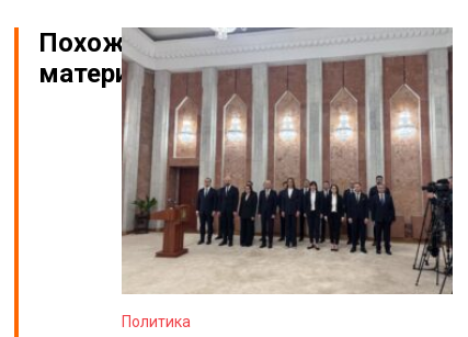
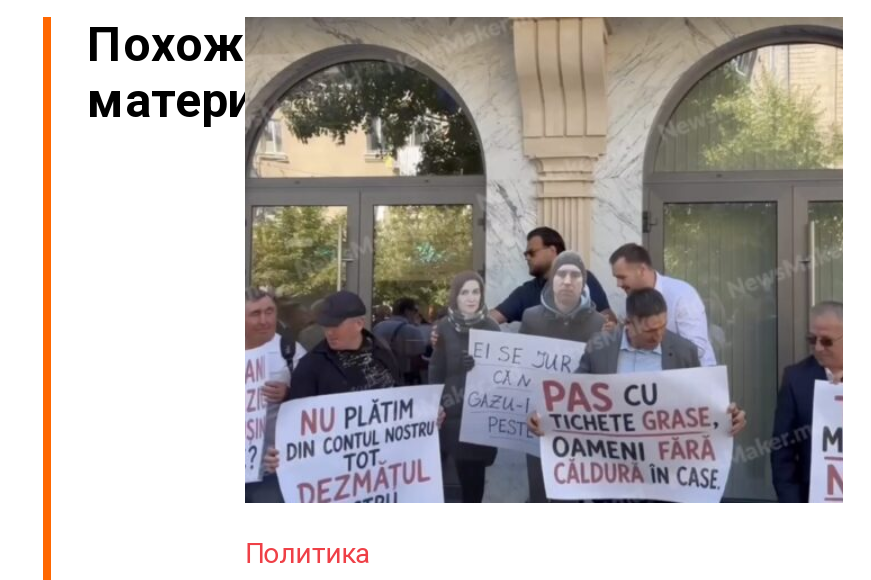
- [image]
+ [image]
